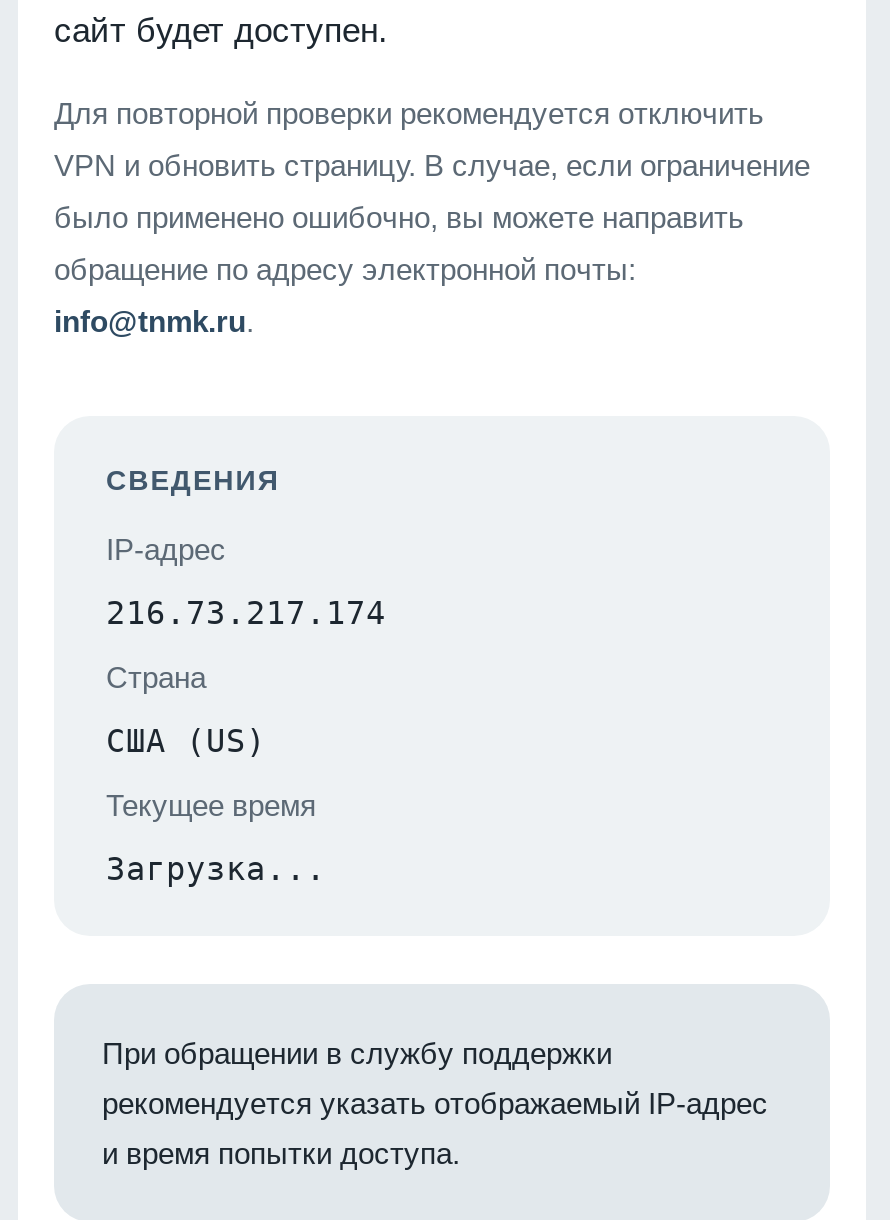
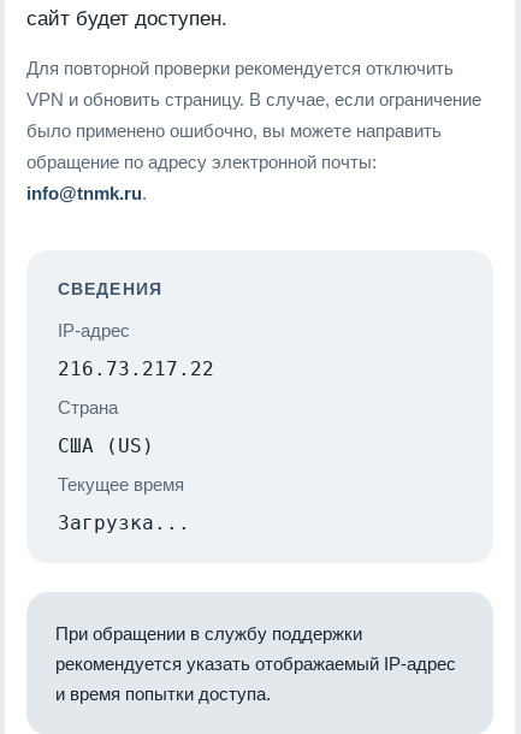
- 216.73.217.174
+ 216.73.217.22
